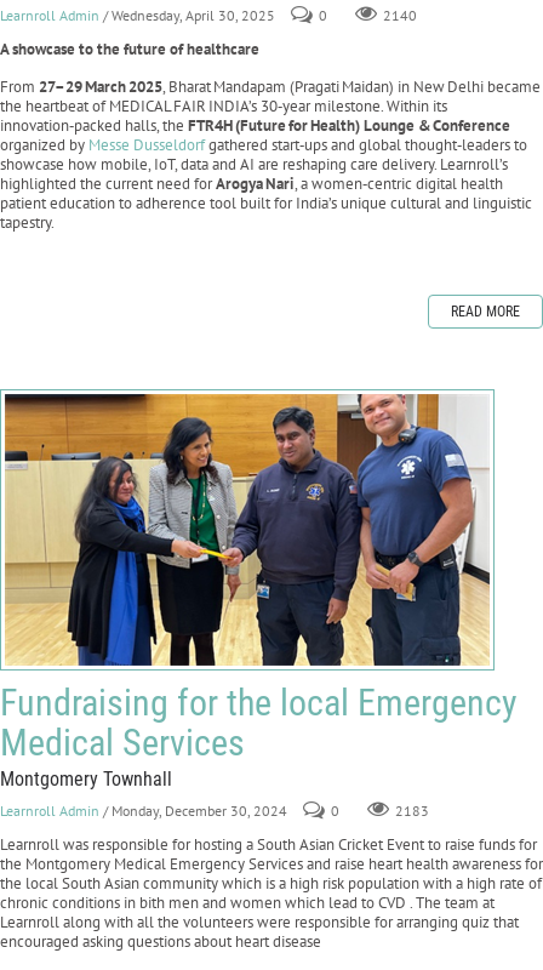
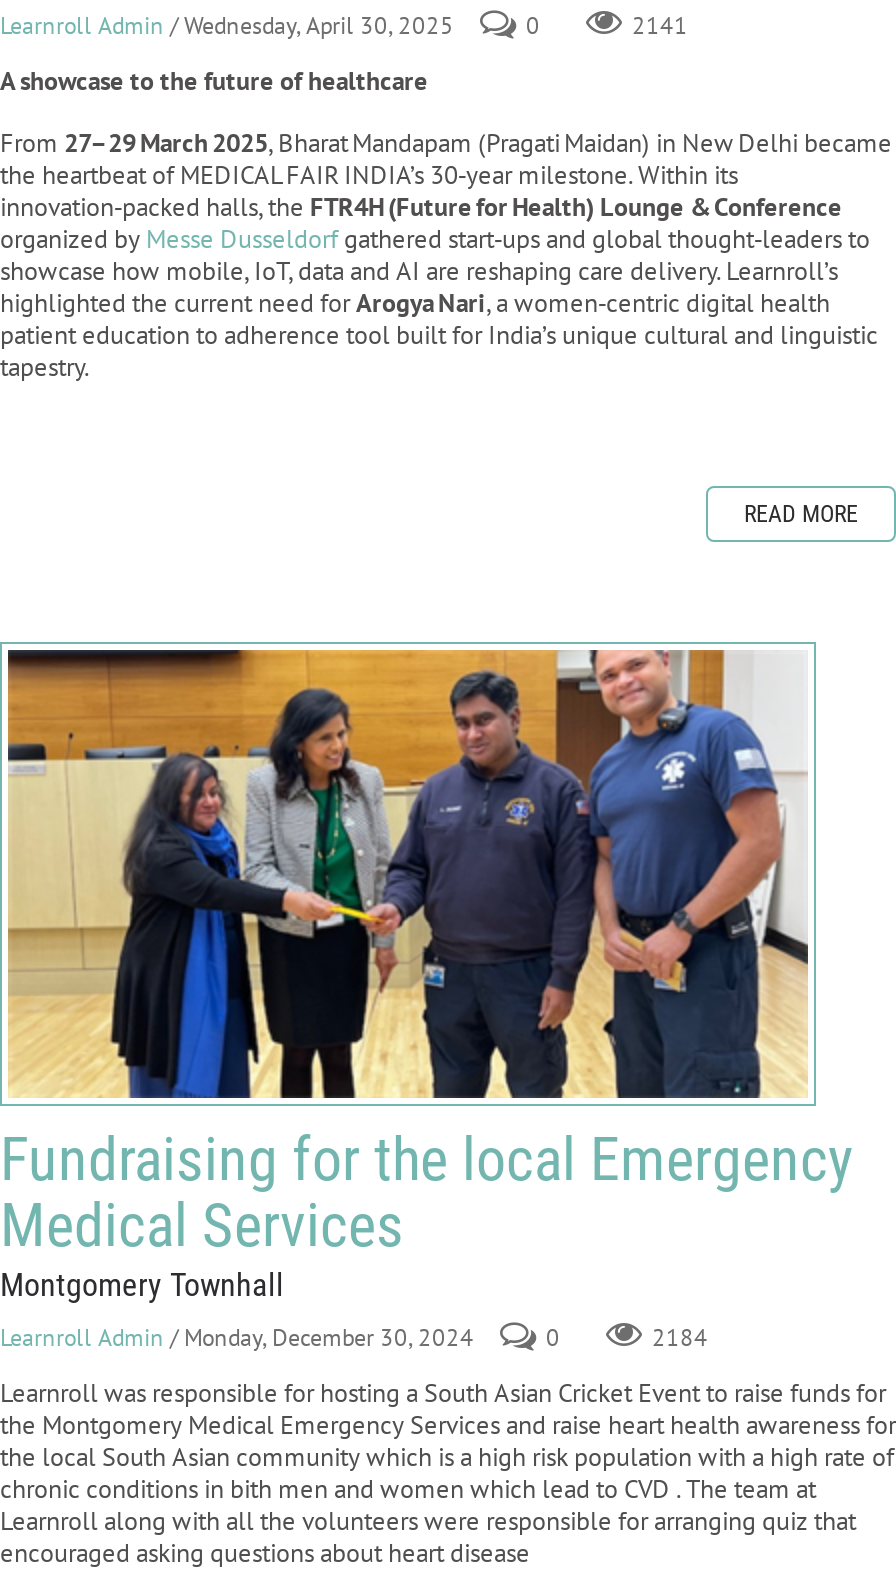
- 2140
+ 2141

- 2183
+ 2184
